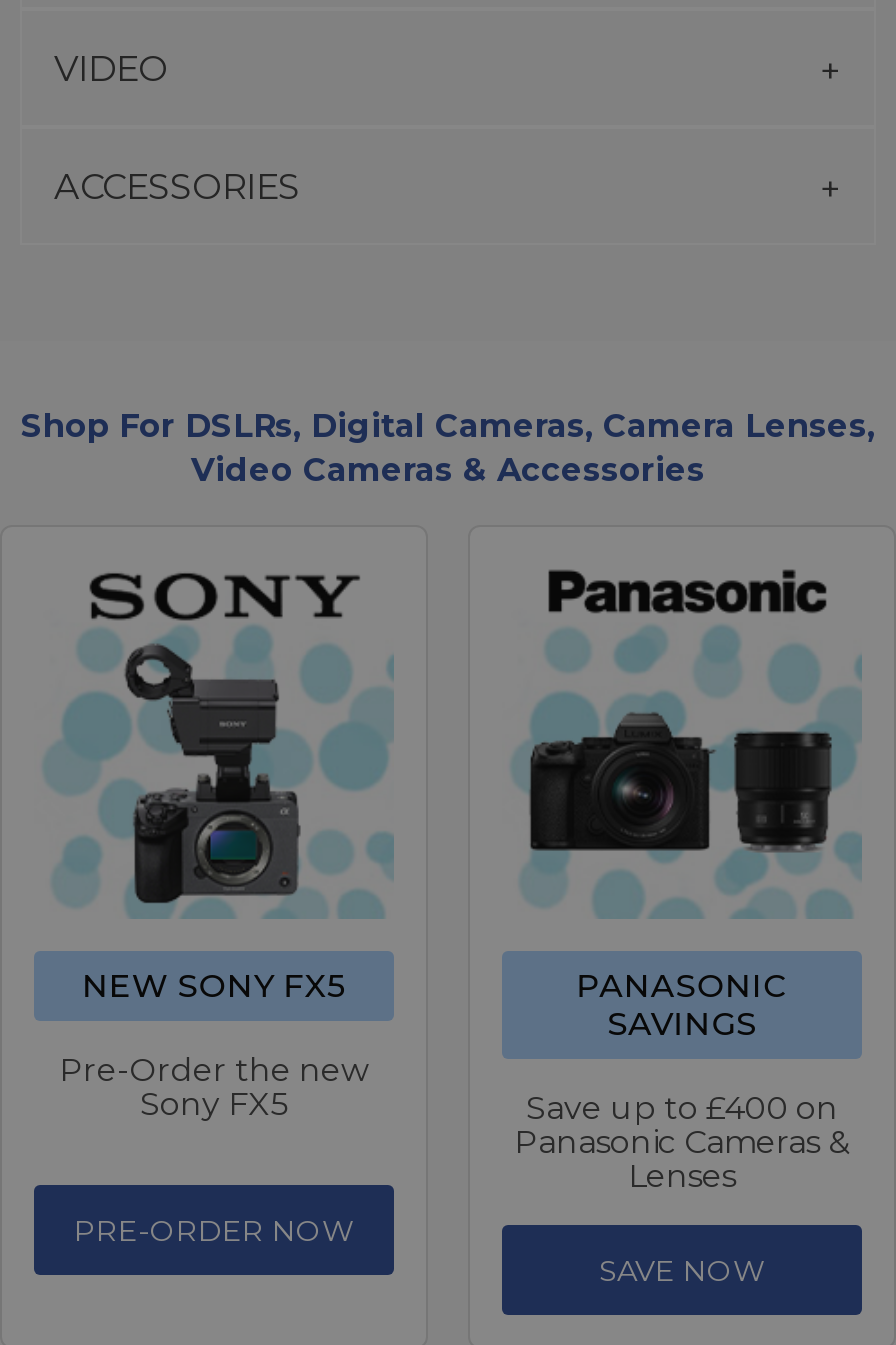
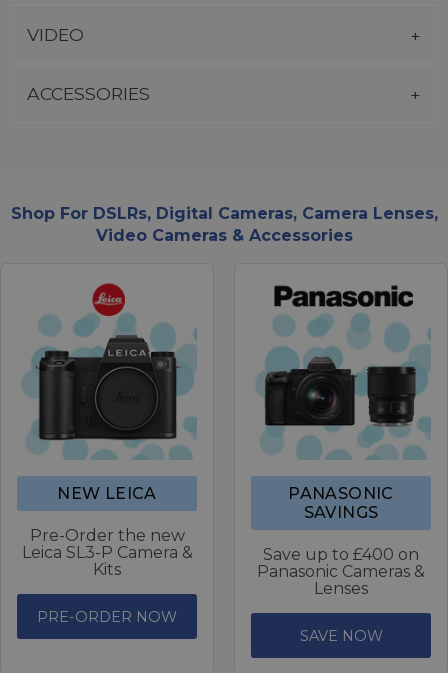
- [image]
- NEW SONY FX5
+ [image]
+ NEW LEICA

- Sony FX5
+ Leica SL3-P Camera &
+ Kits
